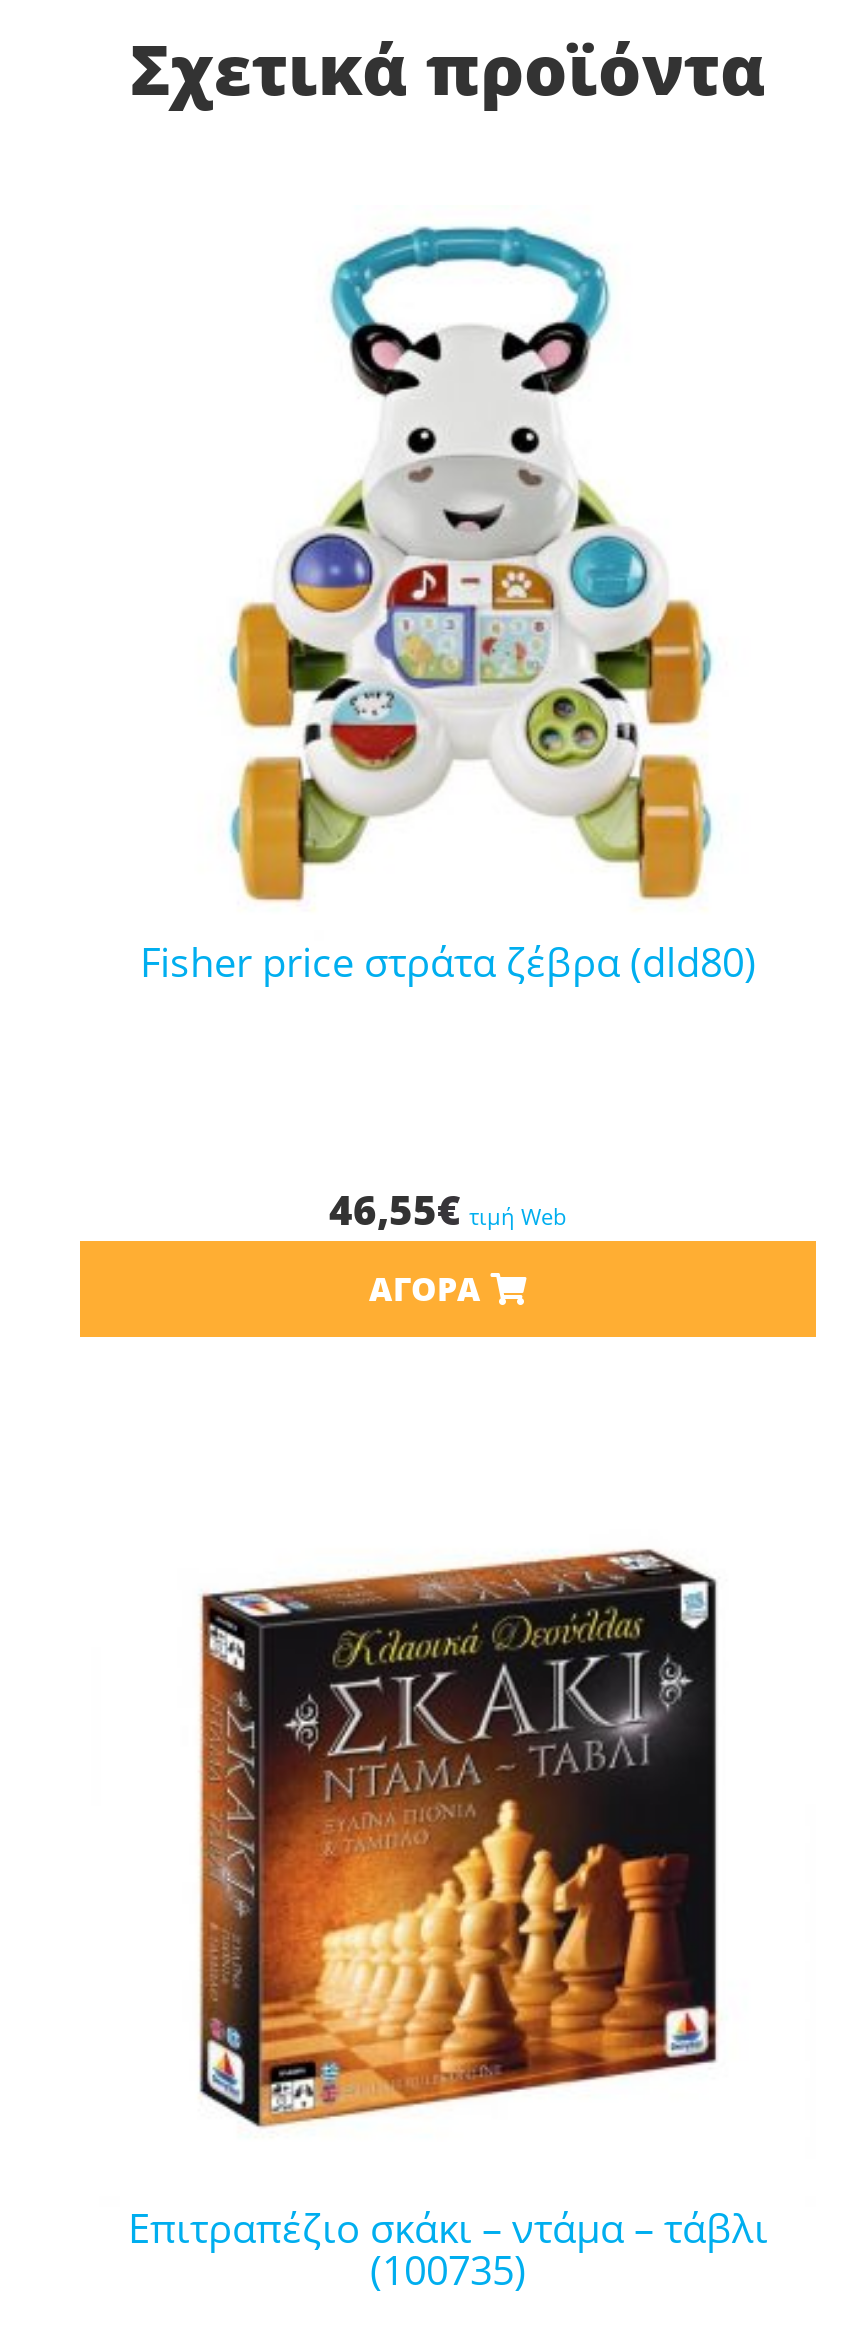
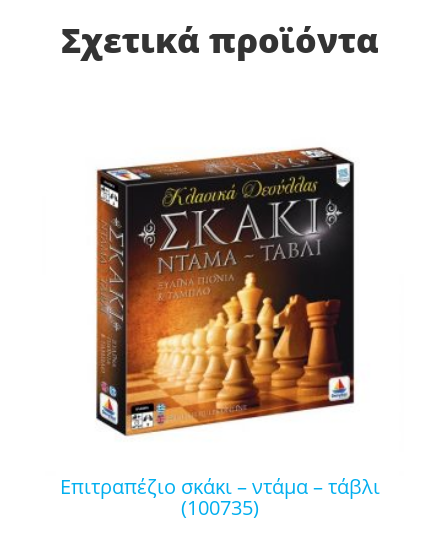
- [image]
- fisher price στράτα ζέβρα (dld80)

- 46,55€ τιμή Web
- ΑΓΟΡΆ
